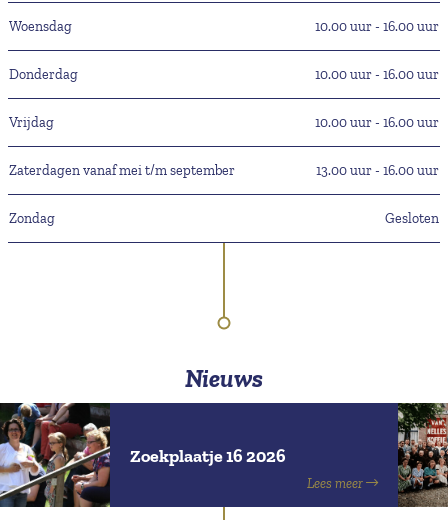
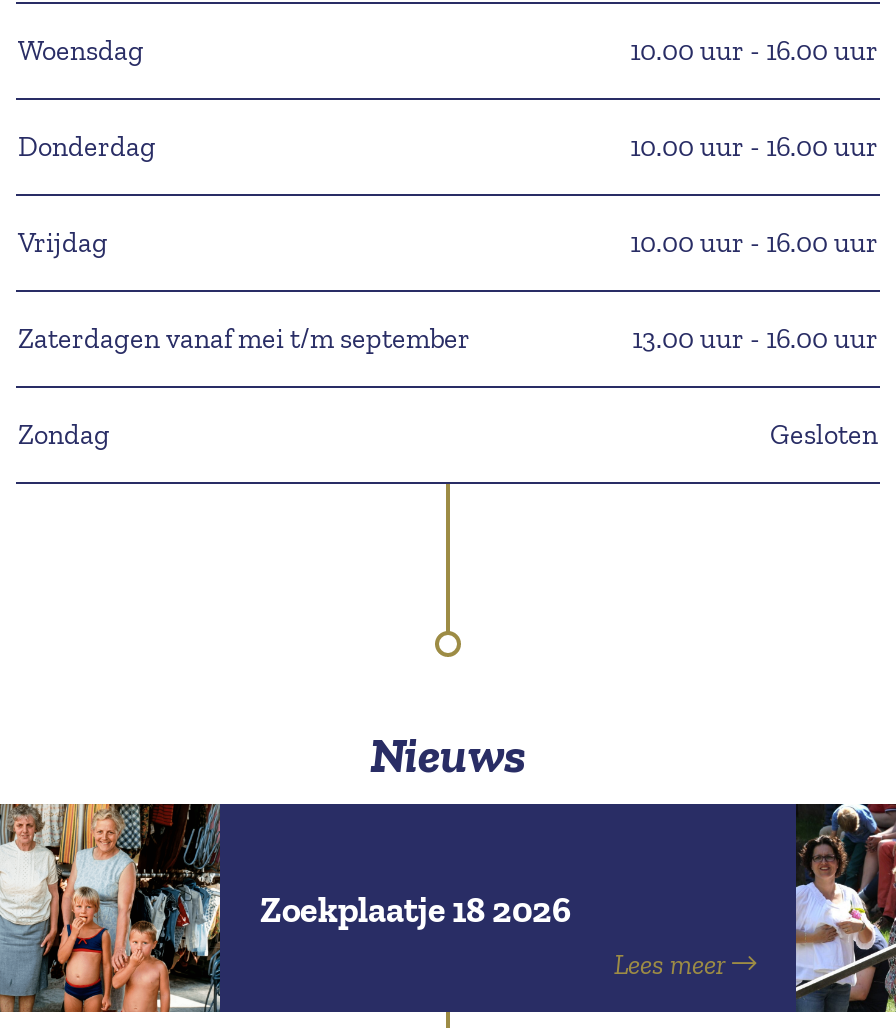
- [image]
- Zoekplaatje 16 2026
+ [image]
+ Zoekplaatje 18 2026

- [image]
+ [image]
